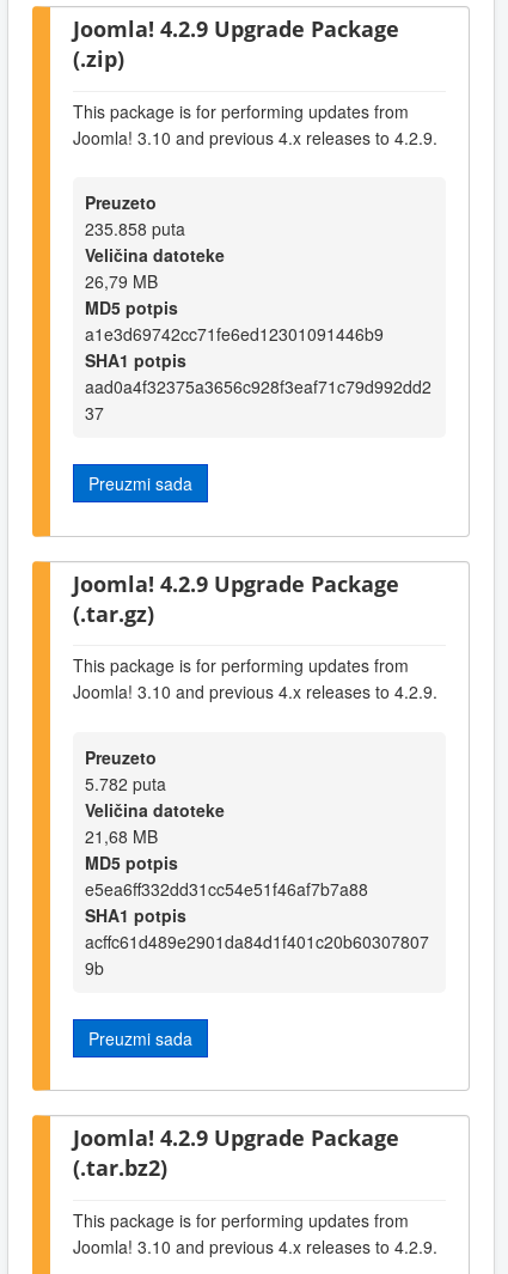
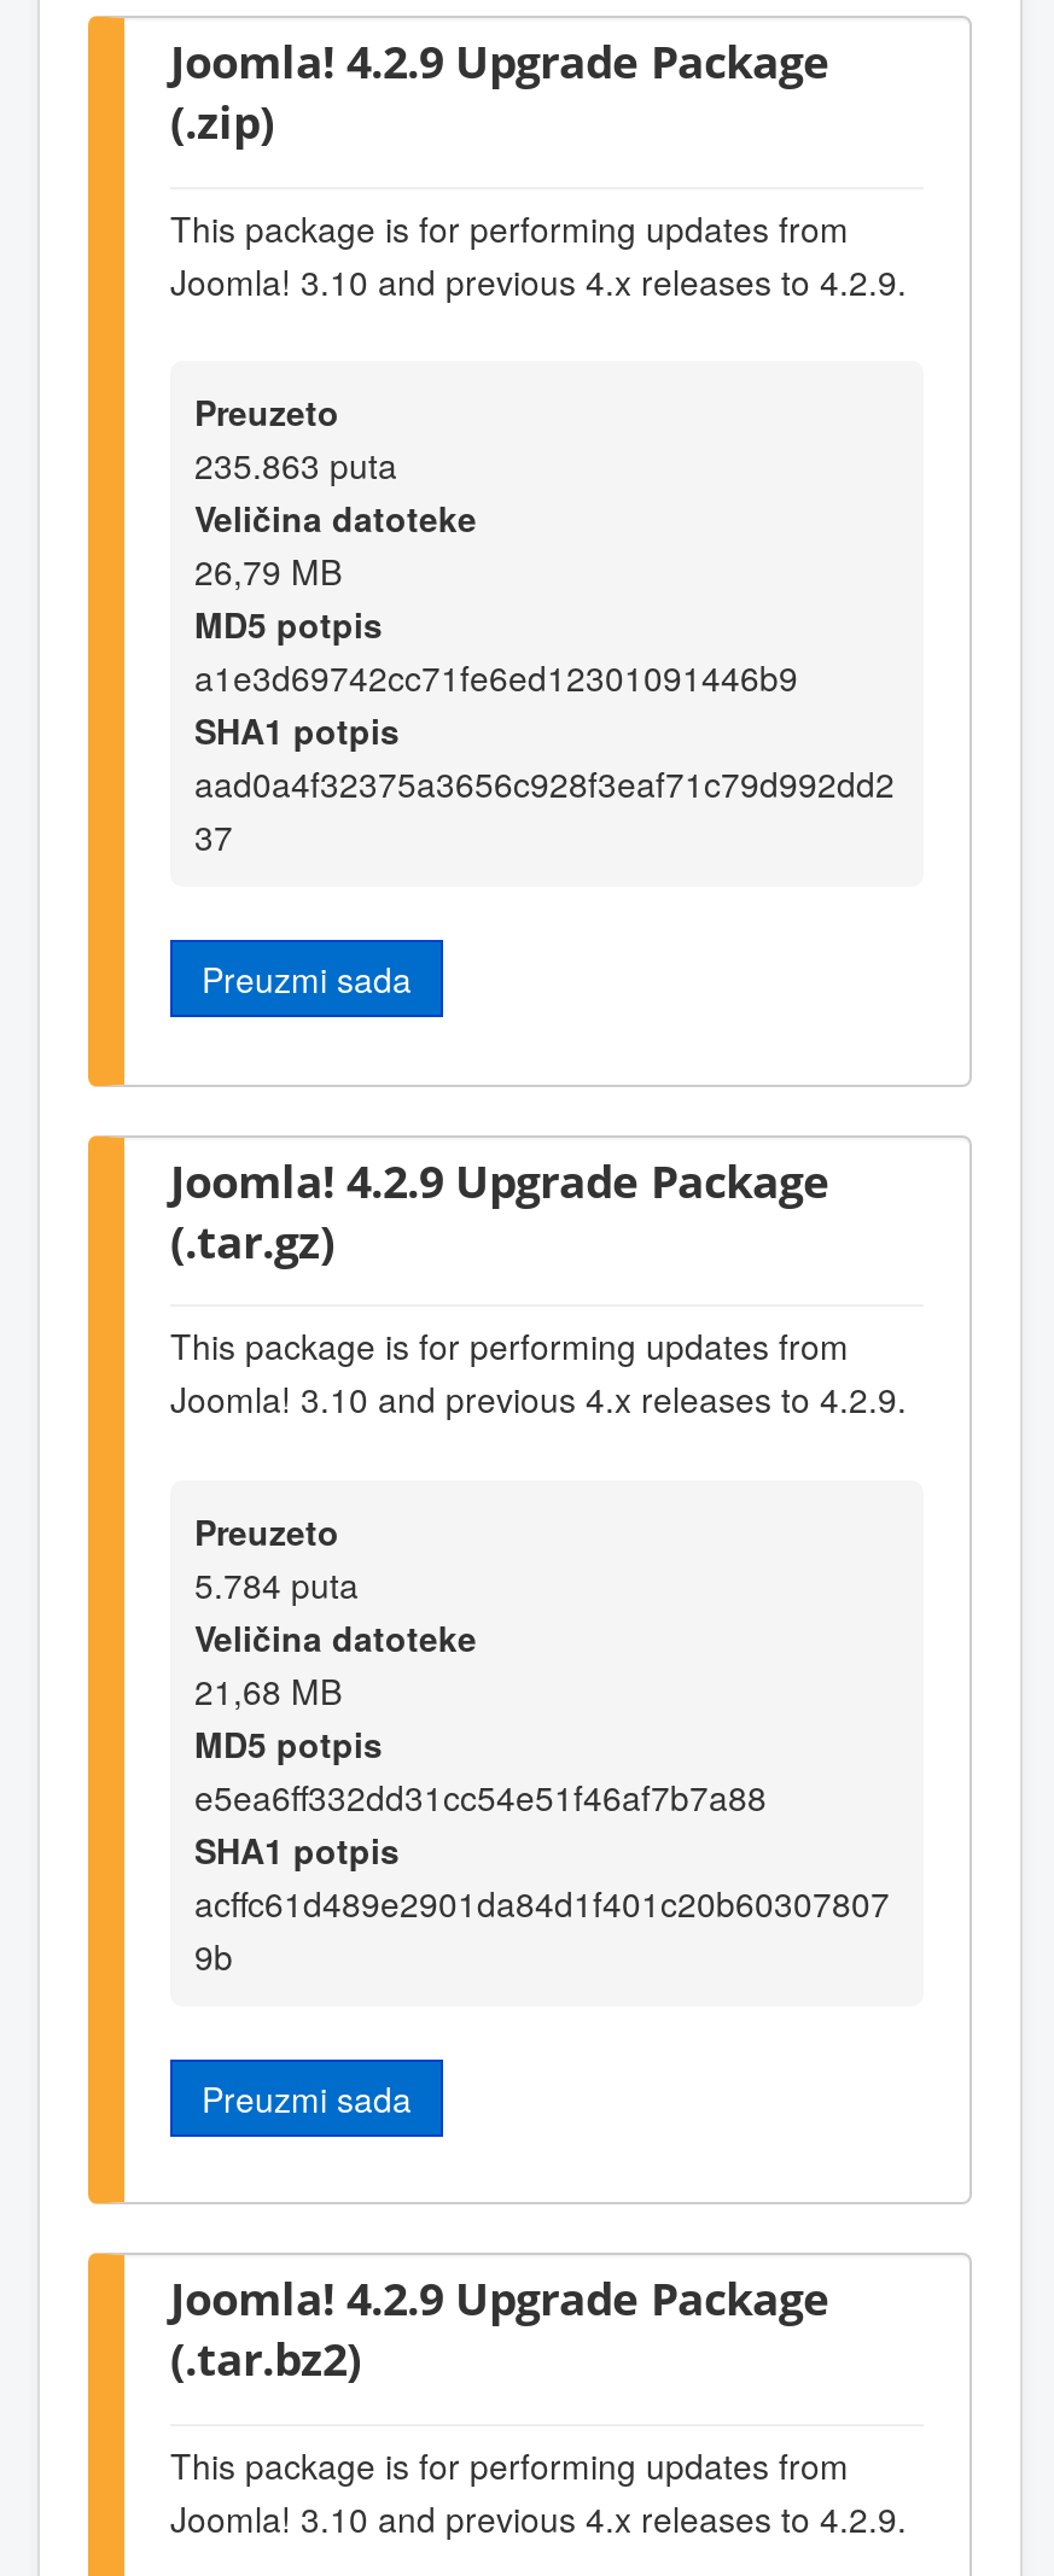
- 235.858 puta
+ 235.863 puta

- 5.782 puta
+ 5.784 puta
